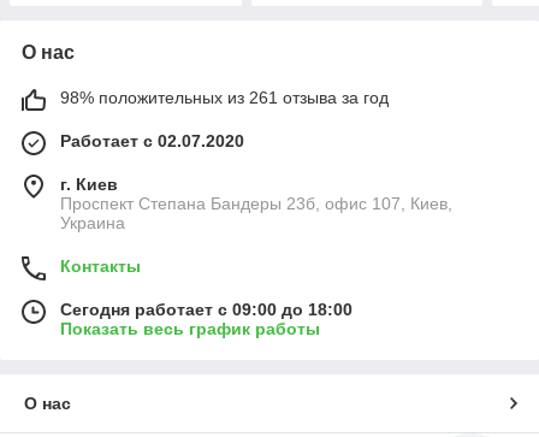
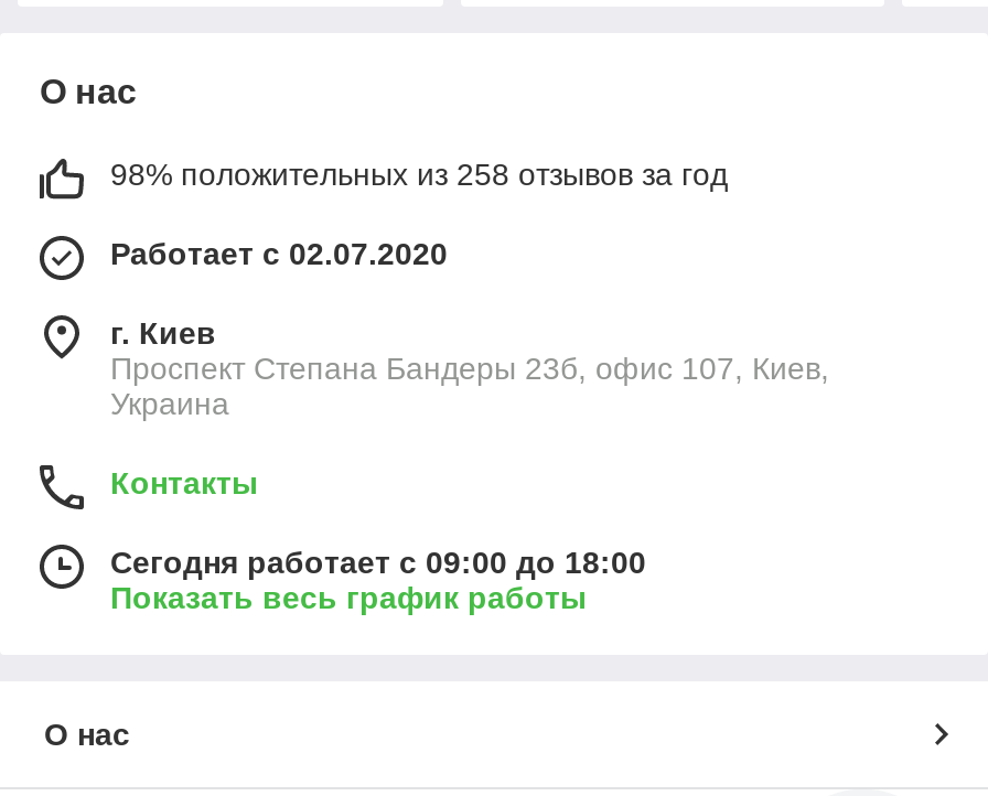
- 98% положительных из 261 отзыва за год
+ 98% положительных из 258 отзывов за год
